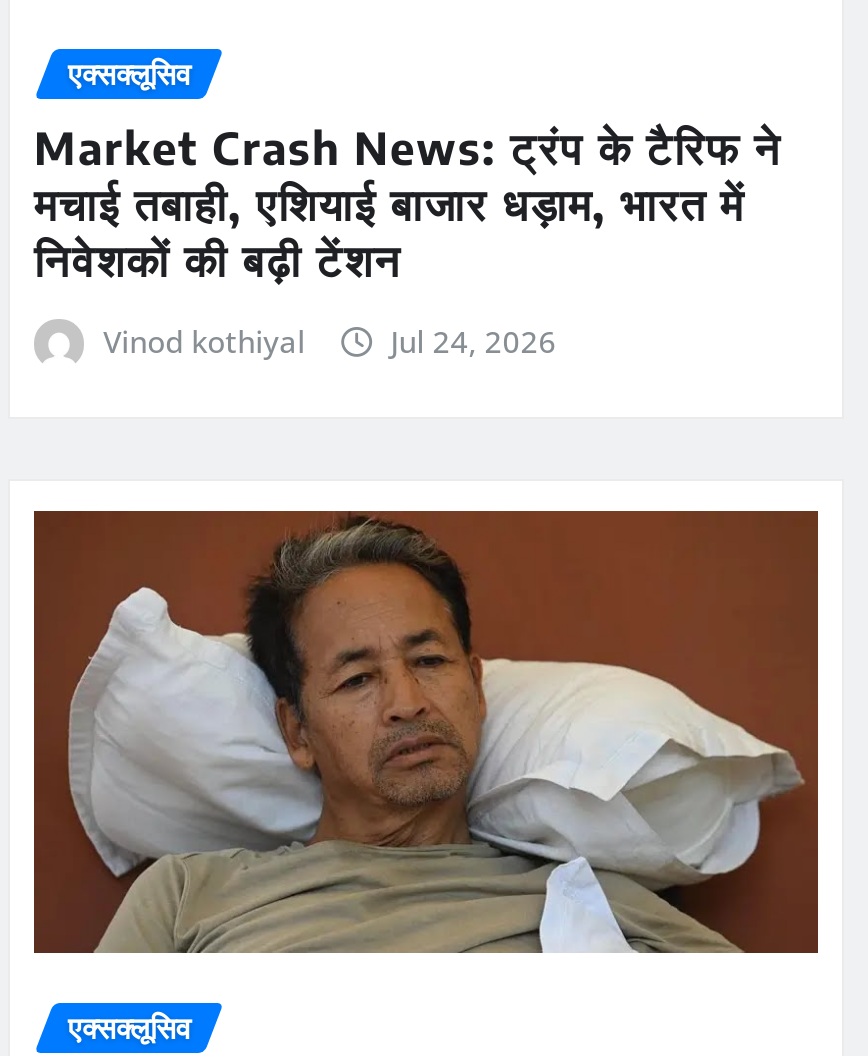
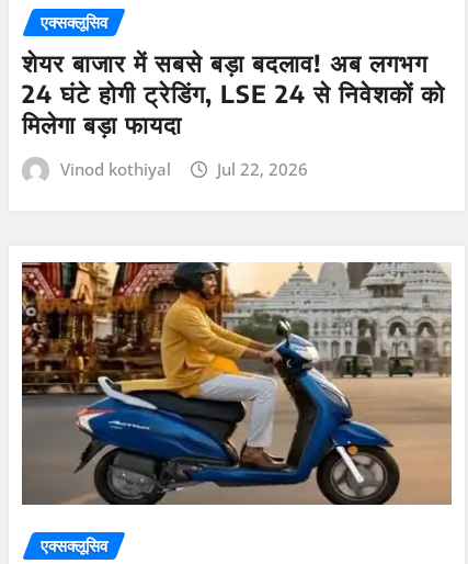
- Market Crash News: ट्रंप के टैरिफ ने
- मचाई तबाही, एशियाई बाजार धड़ाम, भारत में
- निवेशकों की बढ़ी टेंशन
+ शेयर बाजार में सबसे बड़ा बदलाव! अब लगभग
+ 24 घंटे होगी ट्रेडिंग, LSE 24 से निवेशकों को
+ मिलेगा बड़ा फायदा

- Jul 24, 2026
+ Jul 22, 2026

- [image]
+ [image]
